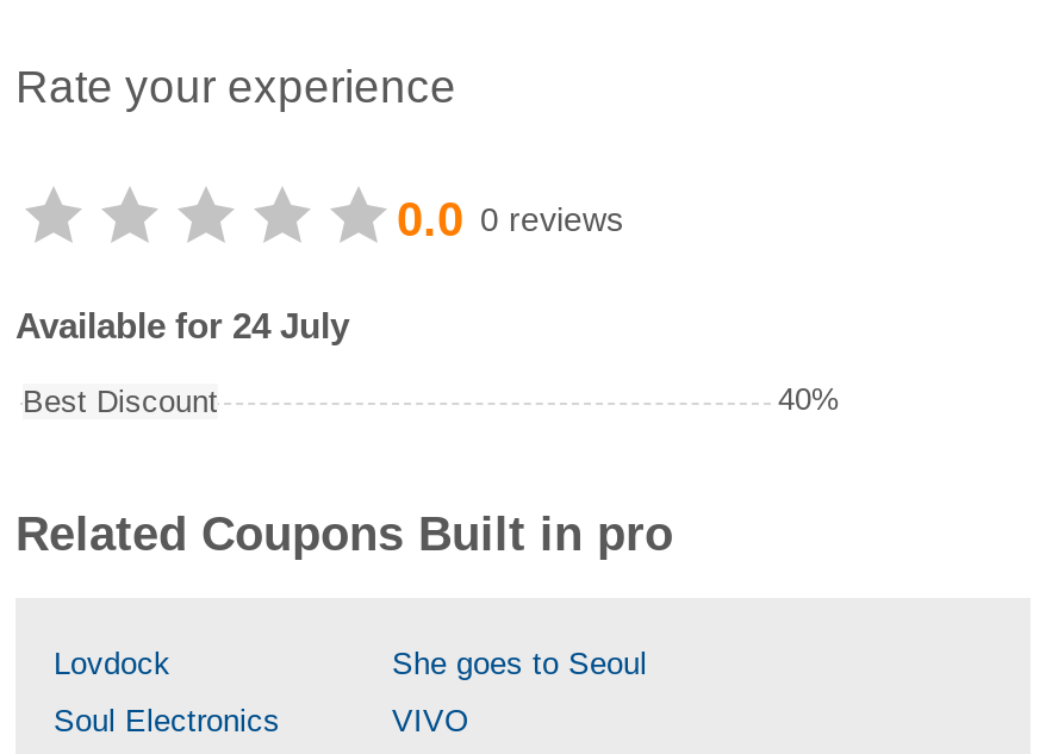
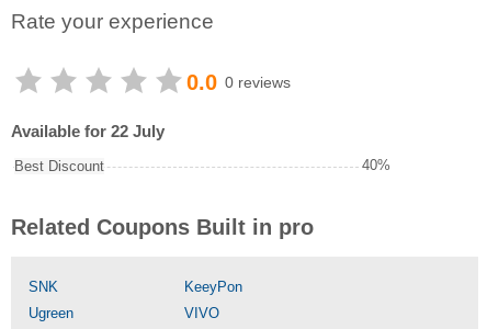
- Available for 24 July
+ Available for 22 July

- Lovdock
- She goes to Seoul
+ SNK
+ KeeyPon

- Soul Electronics
+ Ugreen
